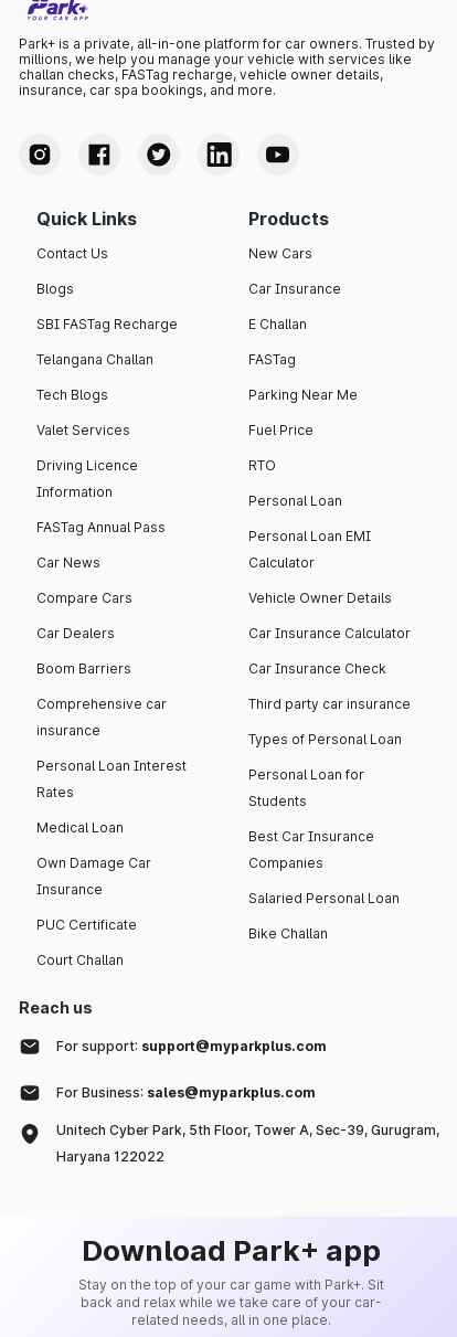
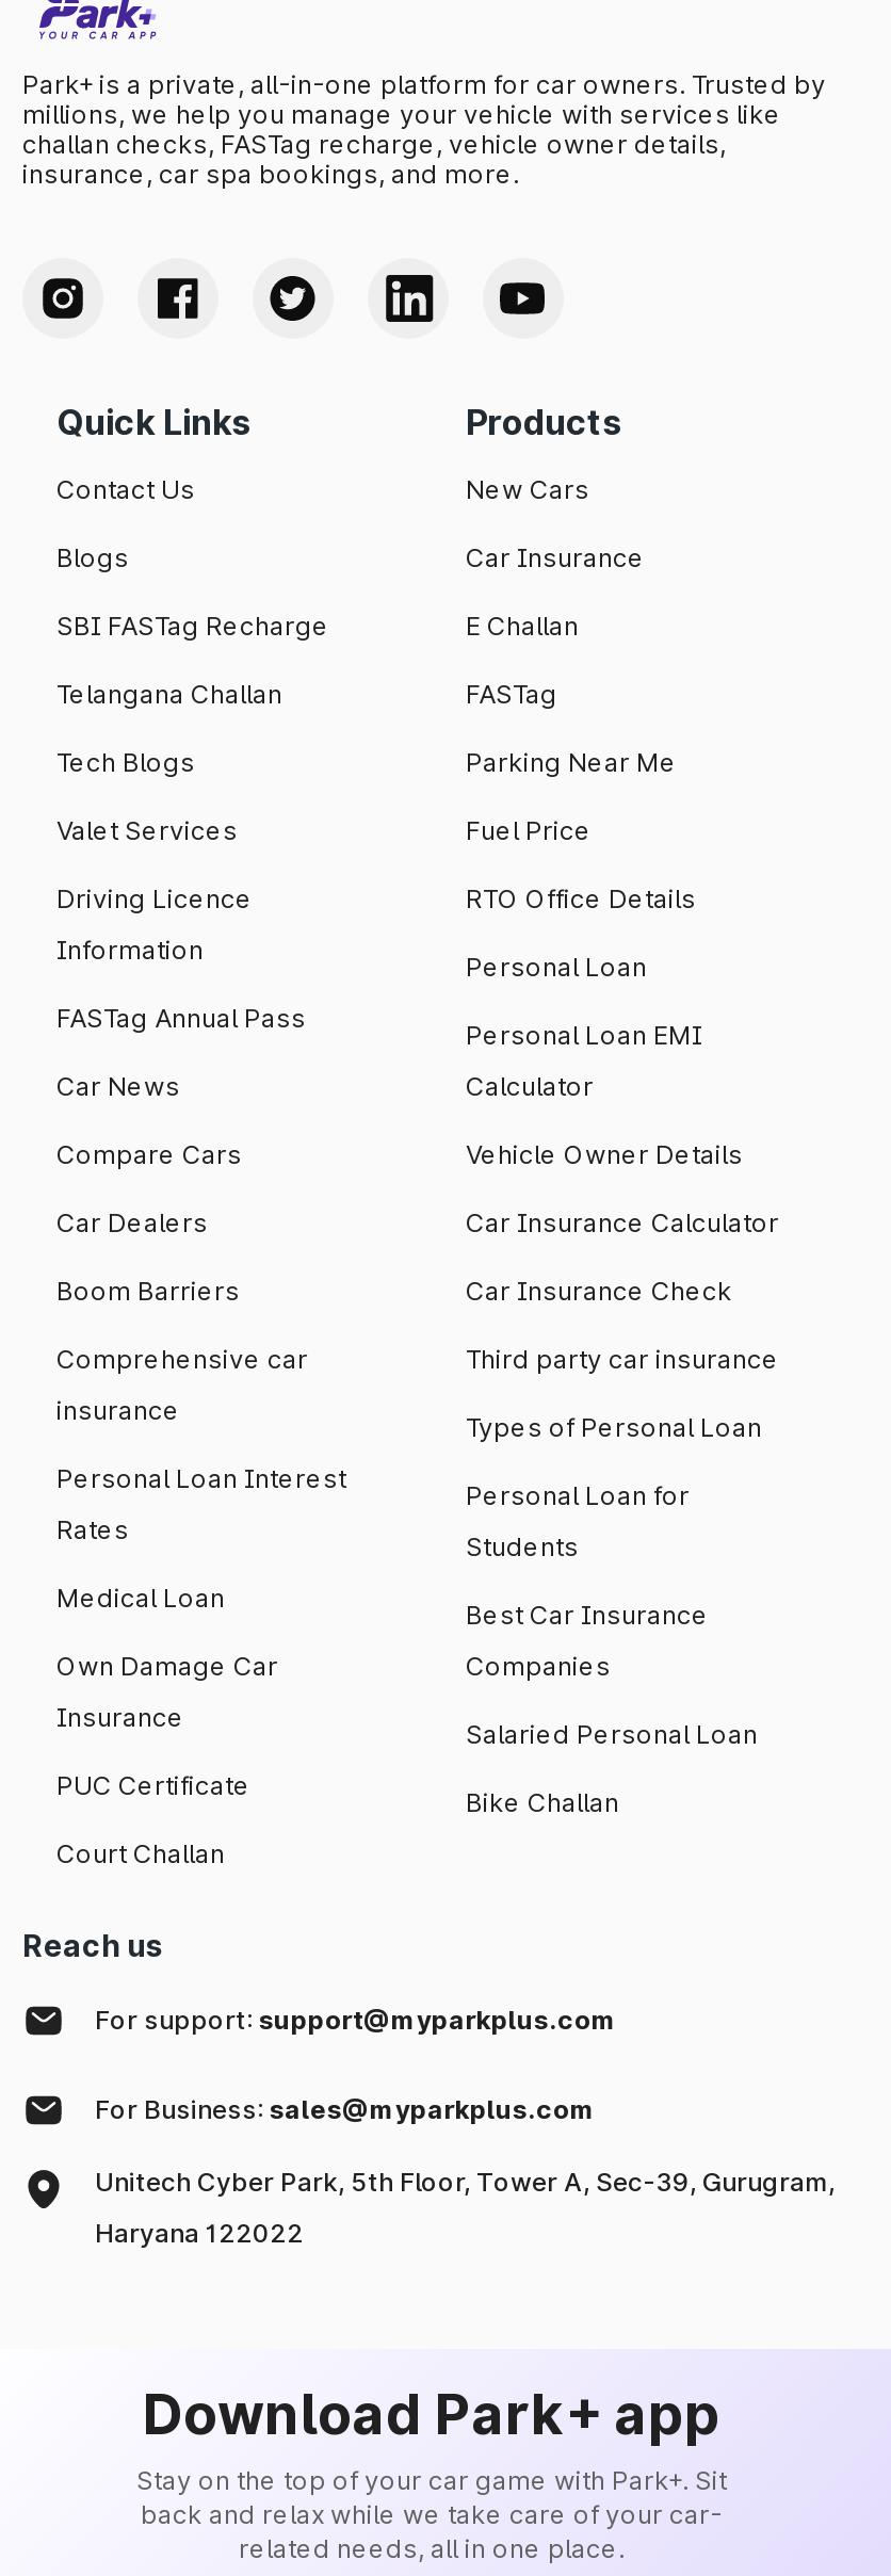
- RTO
+ RTO Office Details
